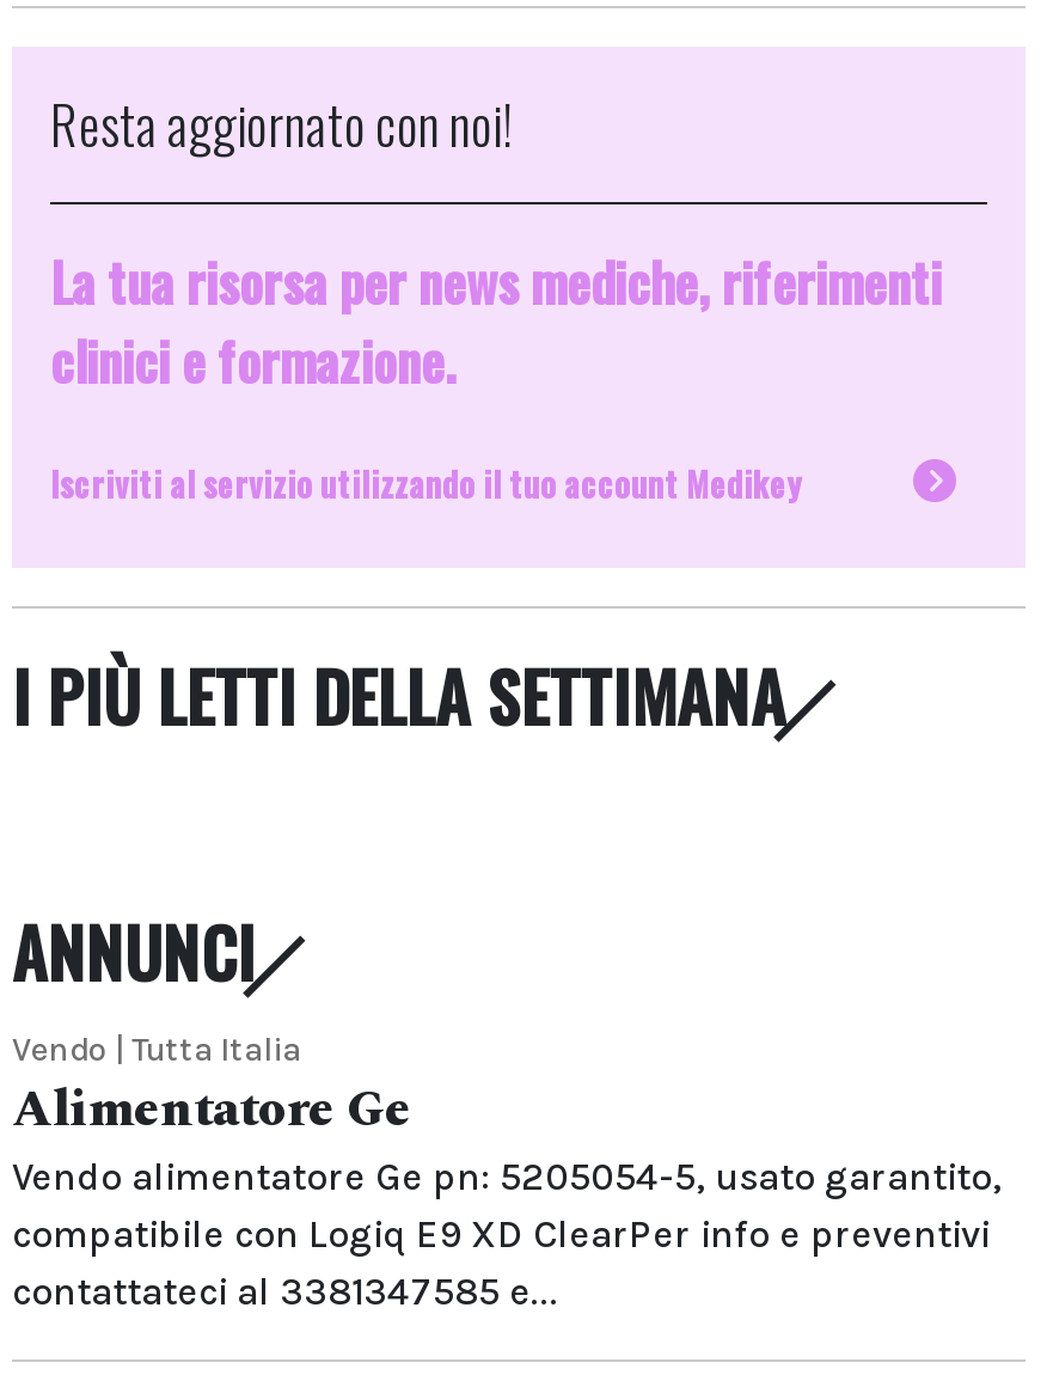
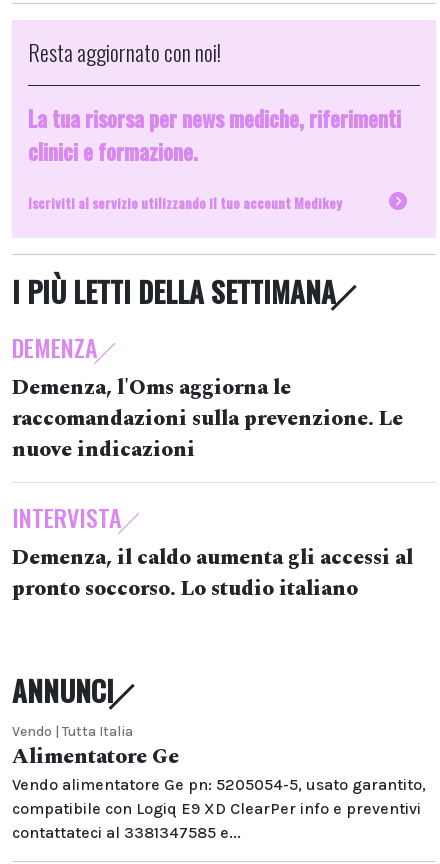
+ DEMENZA
+ Demenza, l'Oms aggiorna le
+ raccomandazioni sulla prevenzione. Le
+ nuove indicazioni
+ INTERVISTA
+ Demenza, il caldo aumenta gli accessi al
+ pronto soccorso. Lo studio italiano
